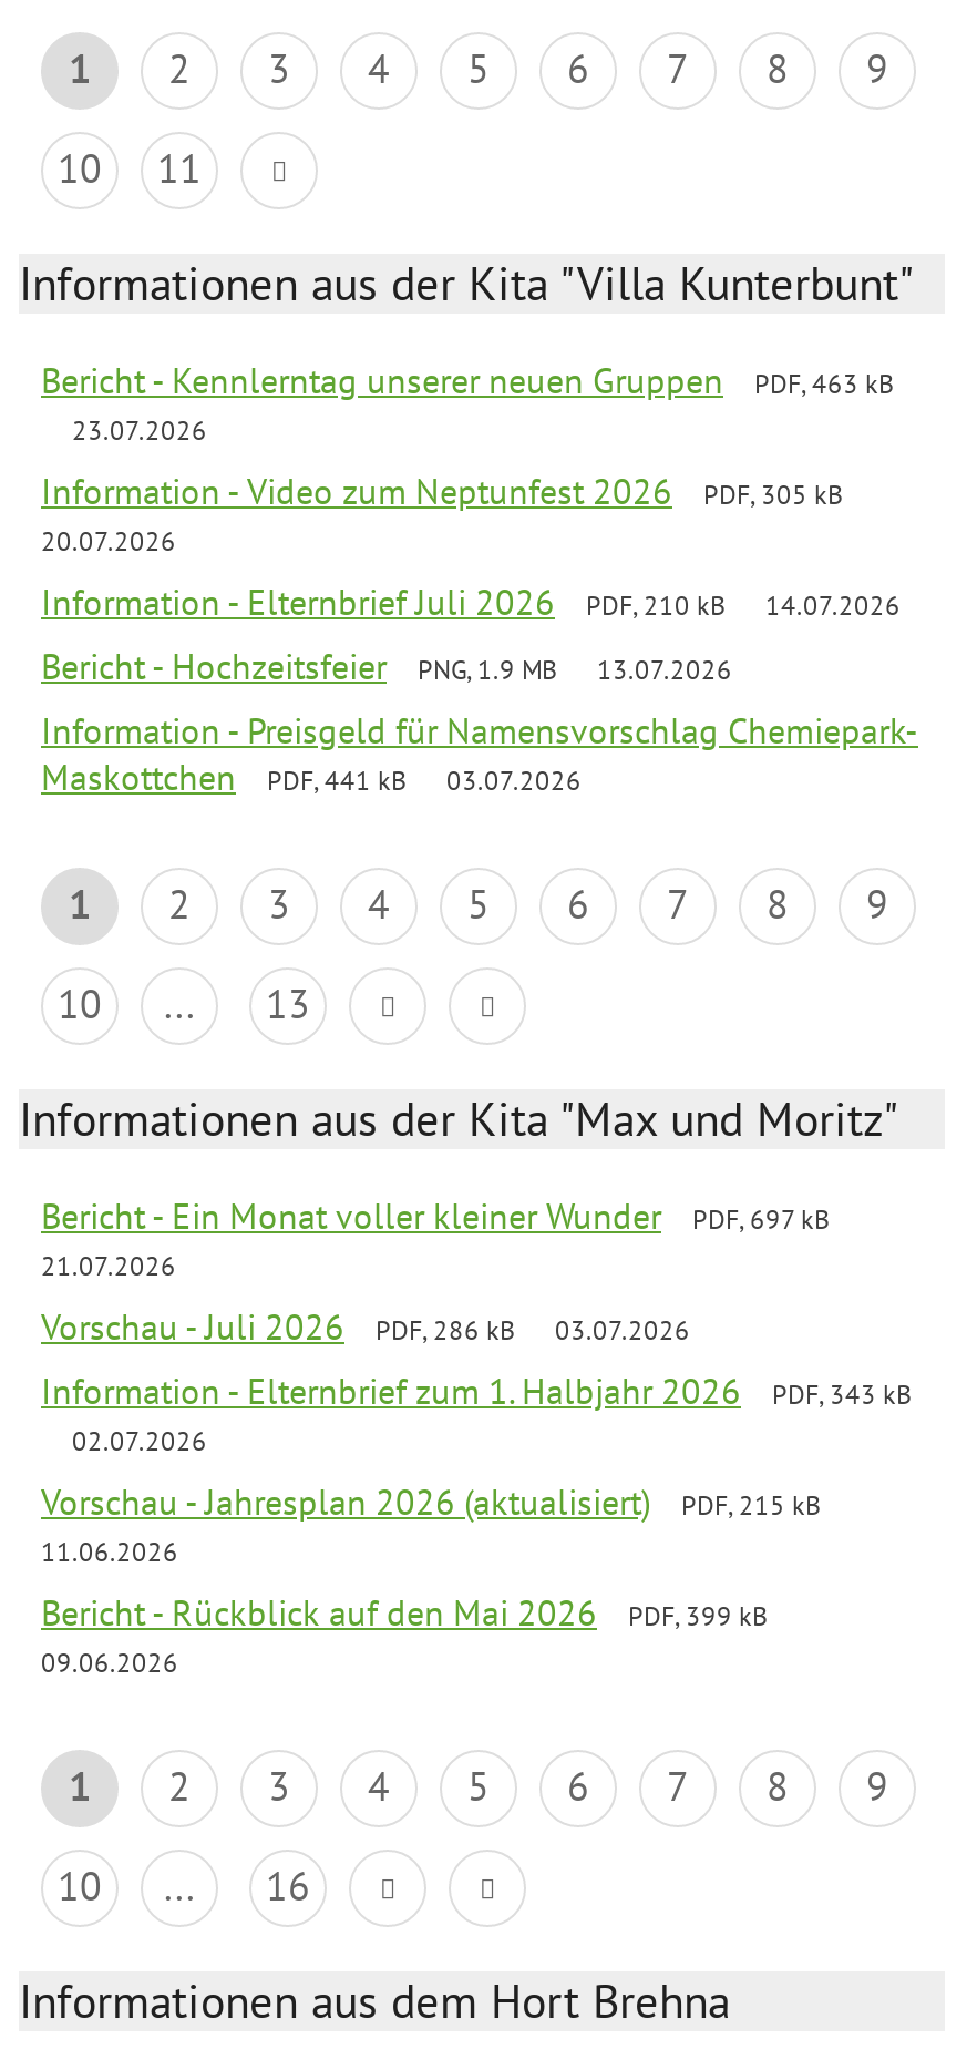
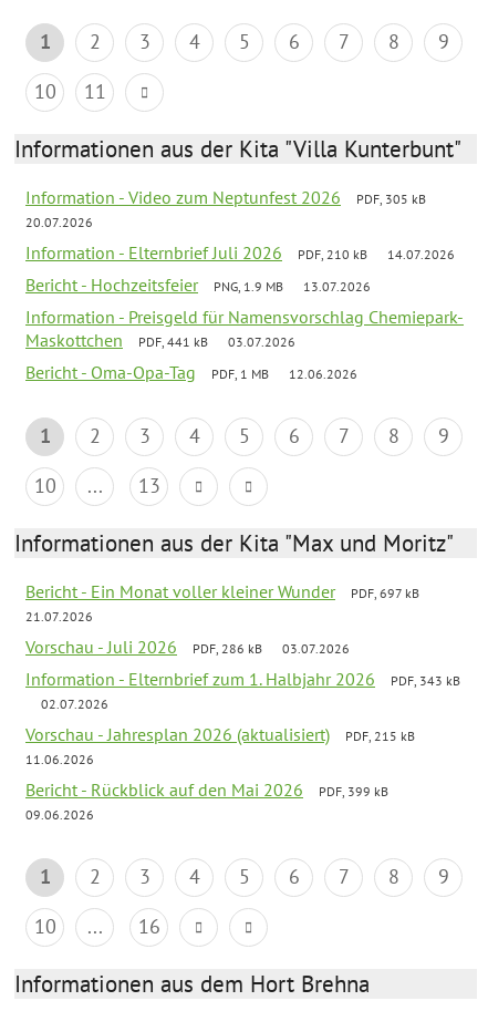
- Bericht - Kennlerntag unserer neuen Gruppen
- PDF, 463 kB
- 23.07.2026

moved up: Information - Video zum Neptunfest 2026 | PDF, 305 kB | 20.07.2026 | ... | PDF, 441 kB | 03.07.2026

+ Bericht - Oma-Opa-Tag
+ PDF, 1 MB
+ 12.06.2026
